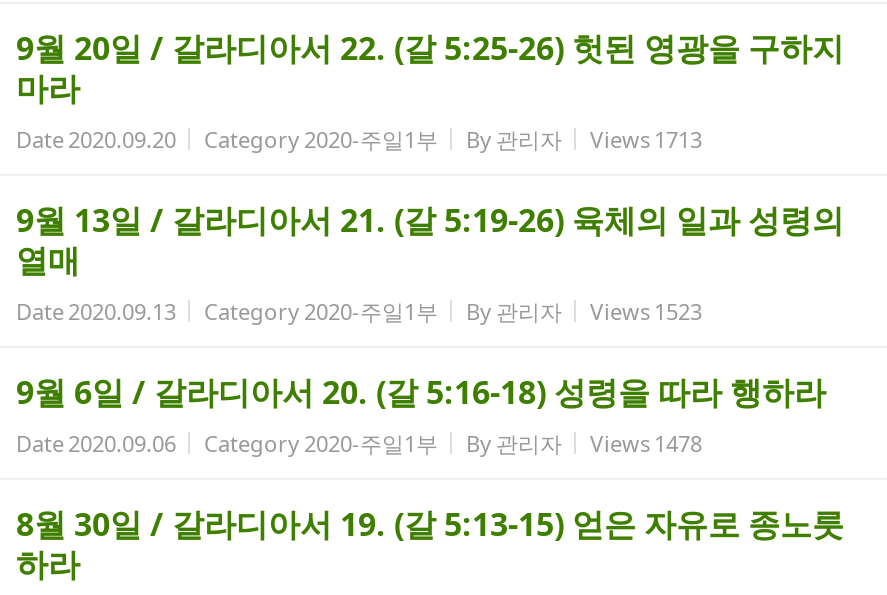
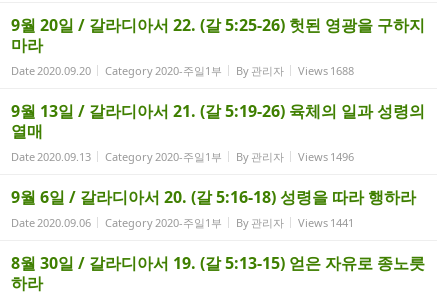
- Date 2020.09.20 Category 2020-주일1부 By 관리자 Views 1713
+ Date 2020.09.20 Category 2020-주일1부 By 관리자 Views 1688

- Date 2020.09.13 Category 2020-주일1부 By 관리자 Views 1523
+ Date 2020.09.13 Category 2020-주일1부 By 관리자 Views 1496

- Date 2020.09.06 Category 2020-주일1부 By 관리자 Views 1478
+ Date 2020.09.06 Category 2020-주일1부 By 관리자 Views 1441
